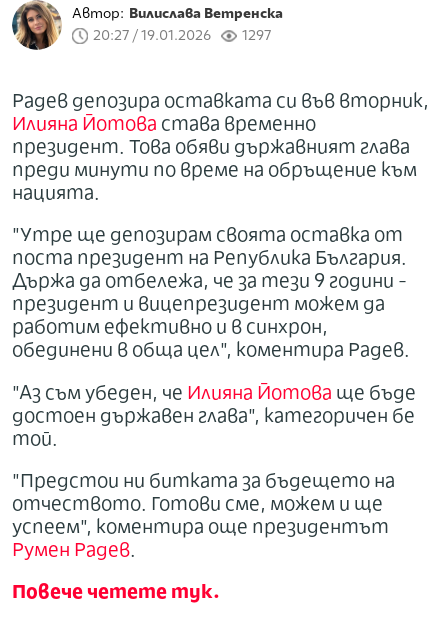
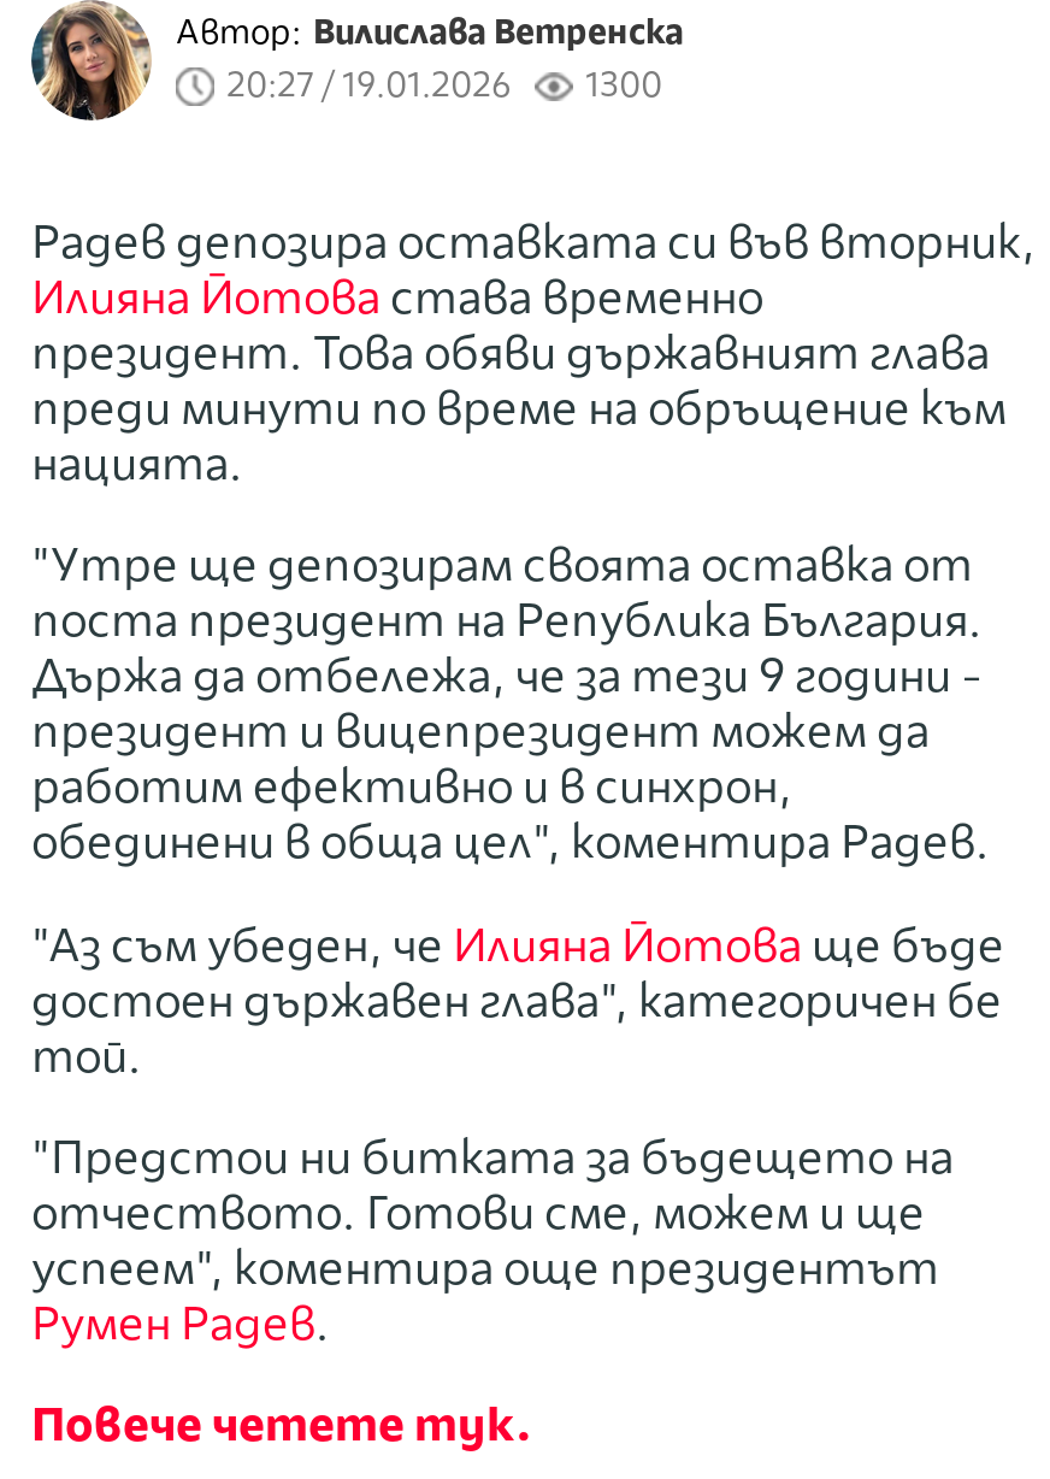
- 20:27 / 19.01.2026 1297
+ 20:27 / 19.01.2026 1300
